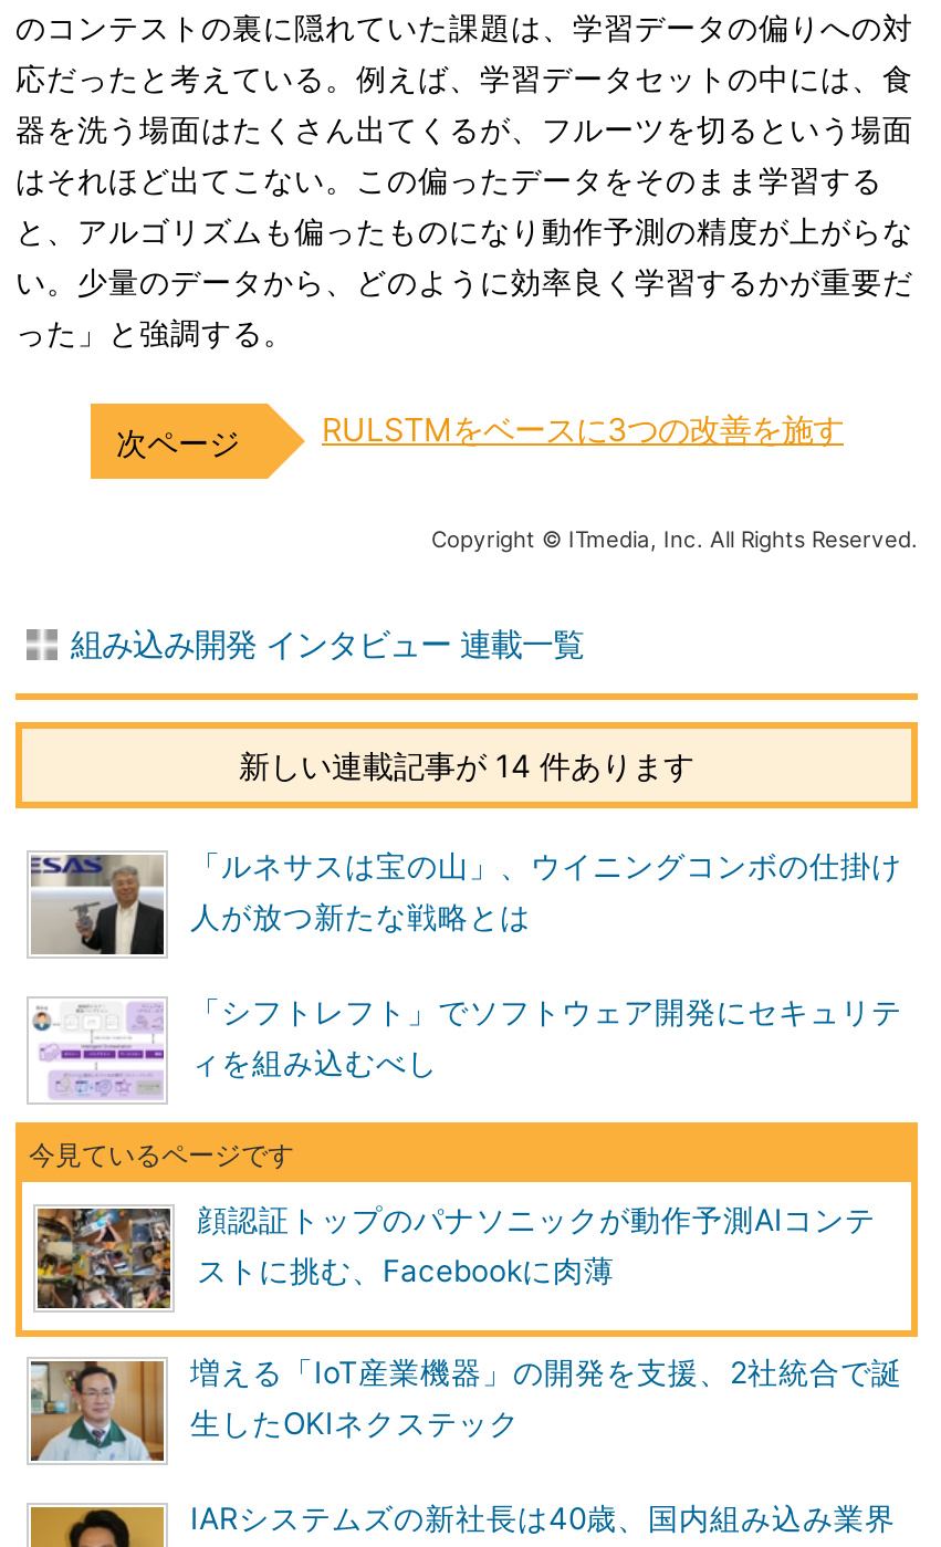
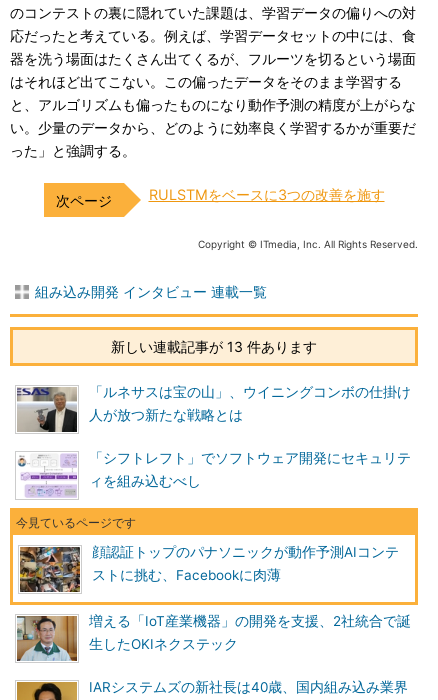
- 新しい連載記事が 14 件あります
+ 新しい連載記事が 13 件あります
